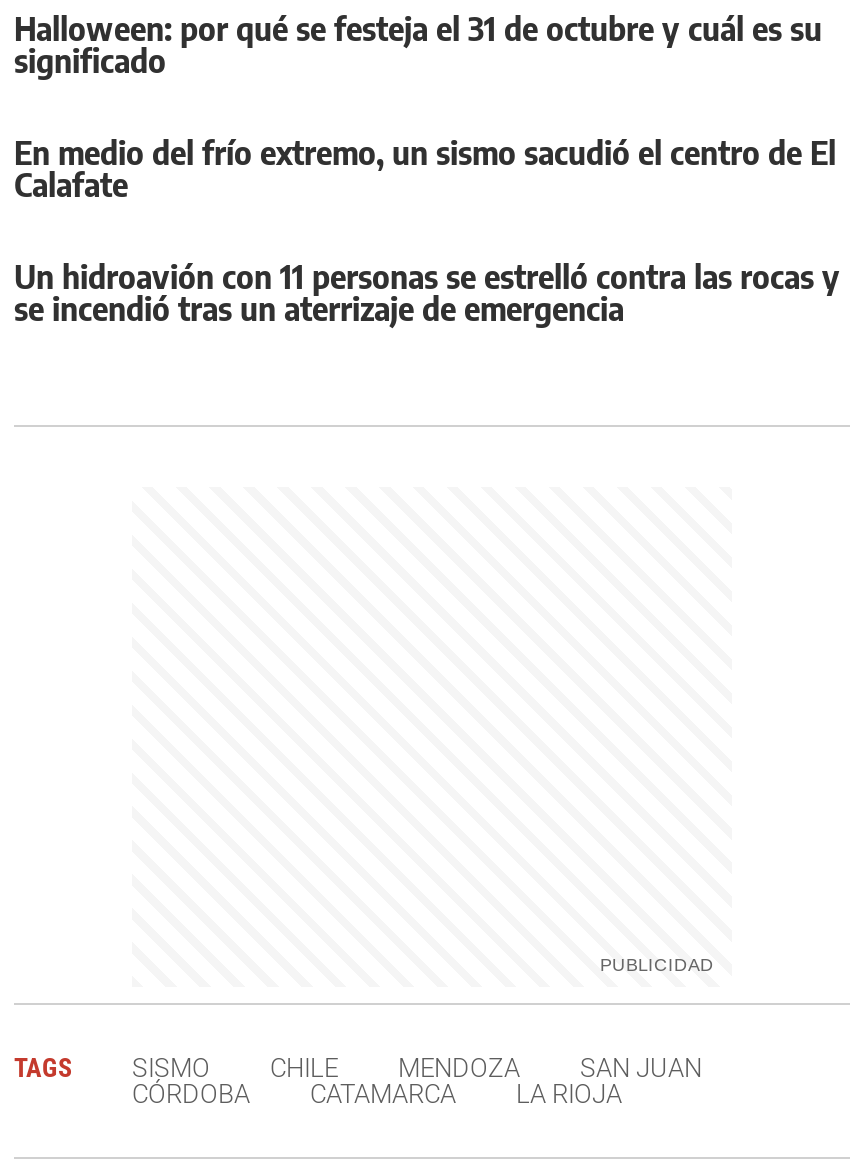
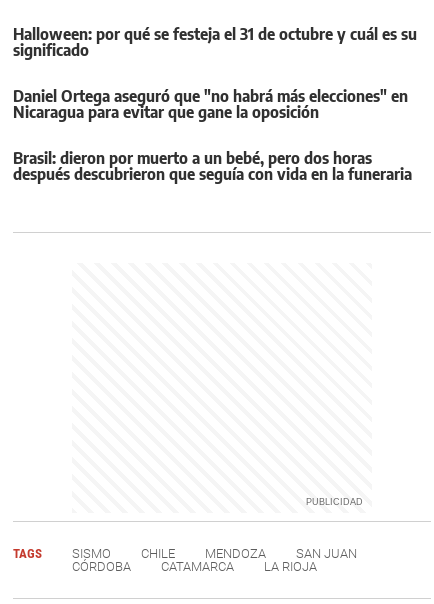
- En medio del frío extremo, un sismo sacudió el centro de El
- Calafate
+ Daniel Ortega aseguró que "no habrá más elecciones" en
+ Nicaragua para evitar que gane la oposición

- Un hidroavión con 11 personas se estrelló contra las rocas y
- se incendió tras un aterrizaje de emergencia
+ Brasil: dieron por muerto a un bebé, pero dos horas
+ después descubrieron que seguía con vida en la funeraria
